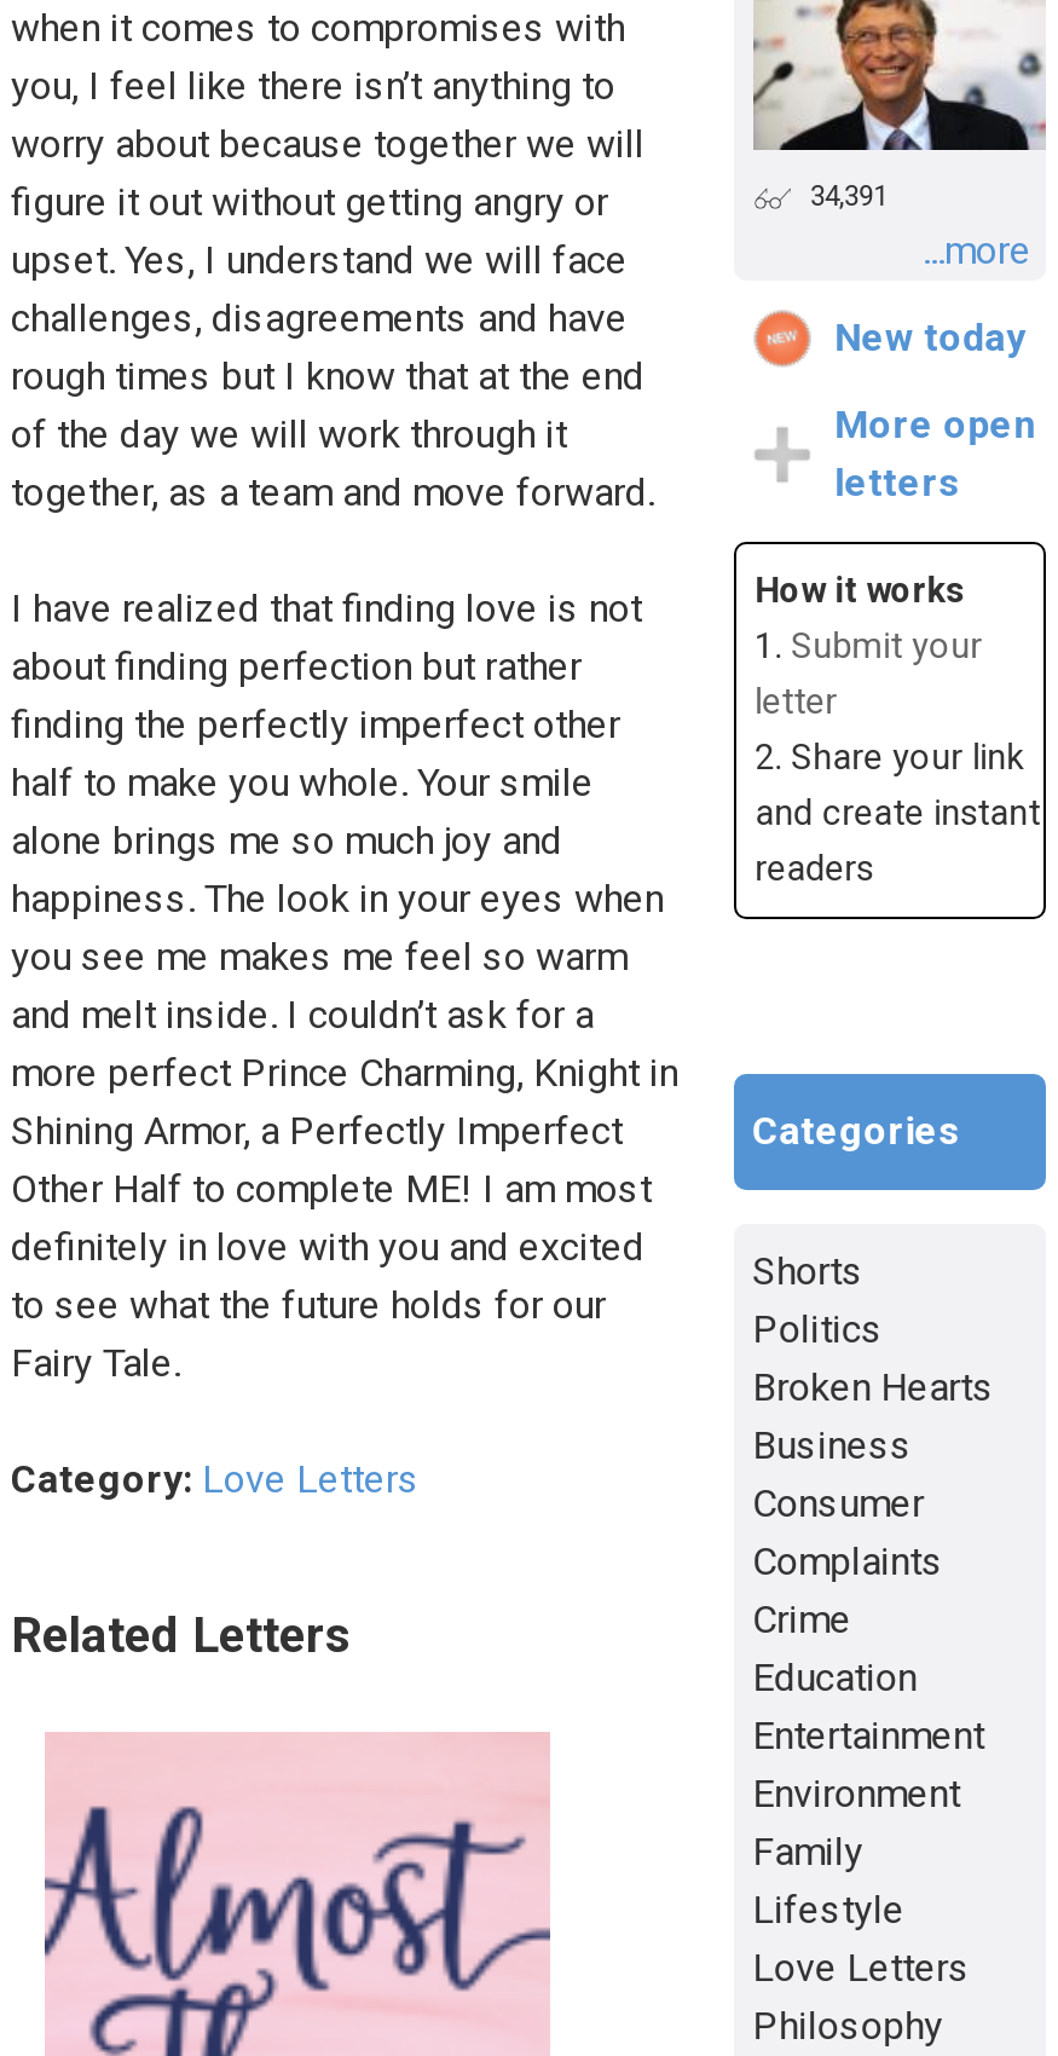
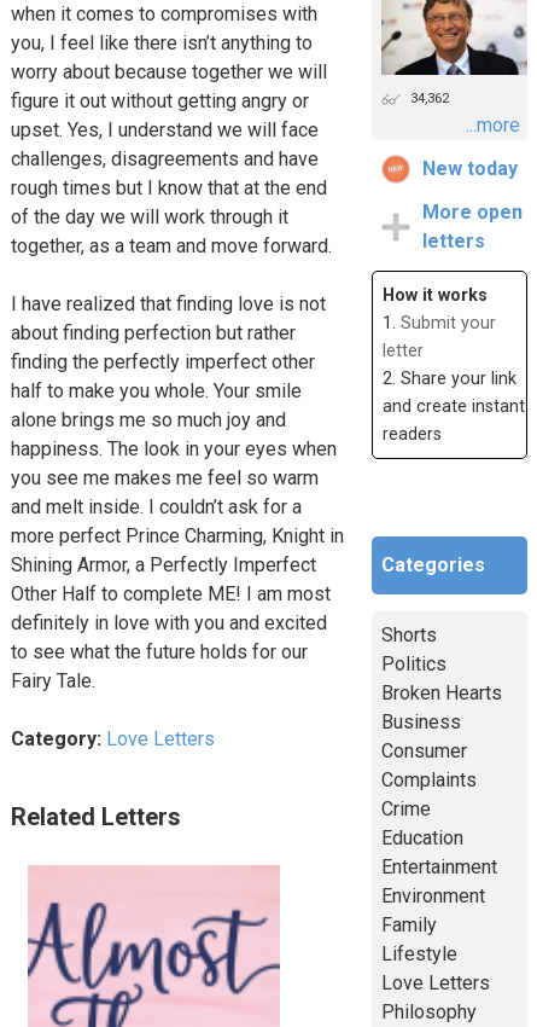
- 34,391
+ 34,362
